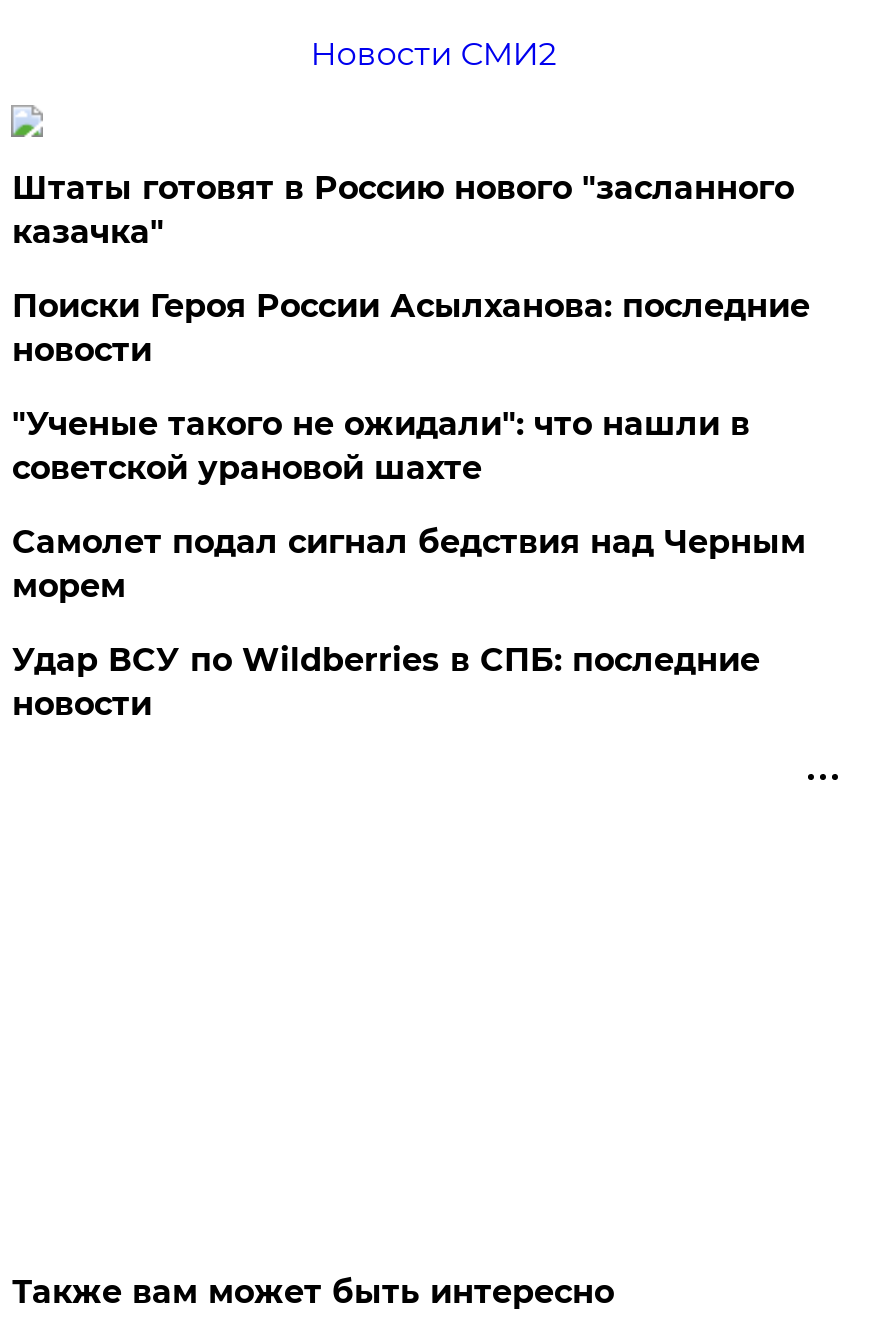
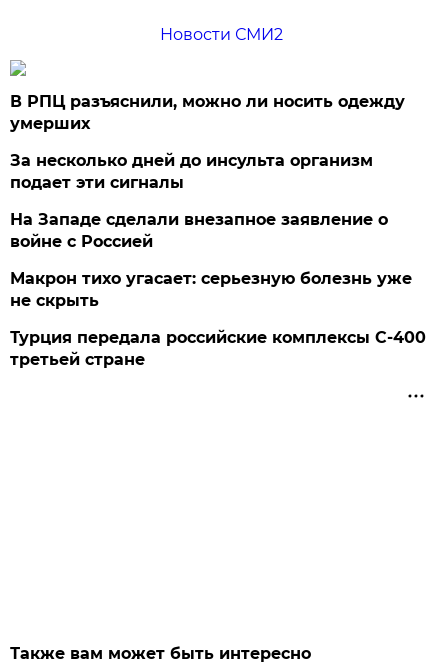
- Штаты готовят в Россию нового "засланного
- казачка"
+ В РПЦ разъяснили, можно ли носить одежду
+ умерших

- Поиски Героя России Асылханова: последние
- новости
+ За несколько дней до инсульта организм
+ подает эти сигналы

- "Ученые такого не ожидали": что нашли в
- советской урановой шахте
+ На Западе сделали внезапное заявление о
+ войне с Россией

- Самолет подал сигнал бедствия над Черным
- морем
+ Макрон тихо угасает: серьезную болезнь уже
+ не скрыть

- Удар ВСУ по Wildberries в СПБ: последние
- новости
+ Турция передала российские комплексы С-400
+ третьей стране
